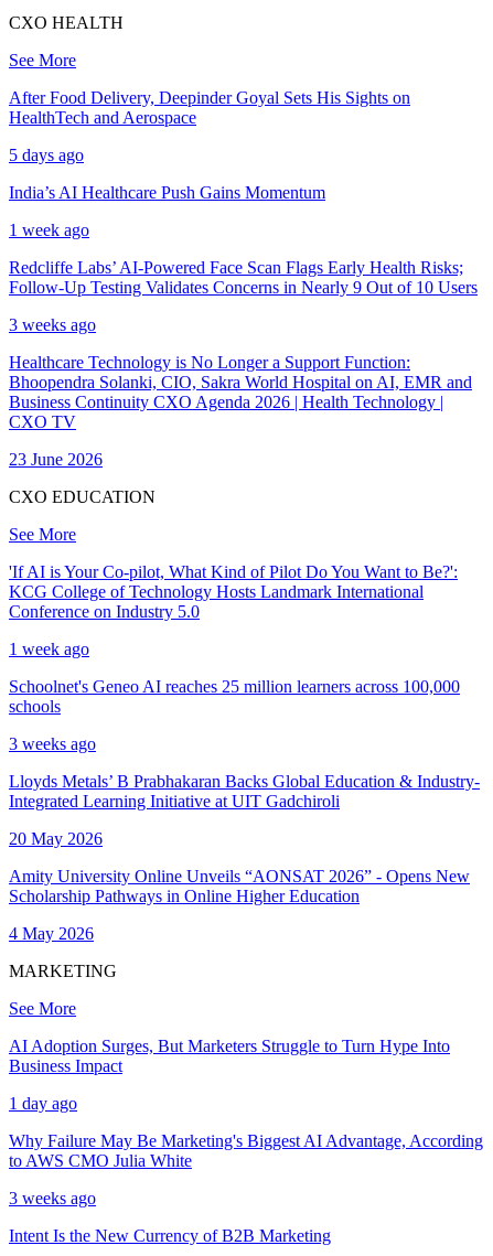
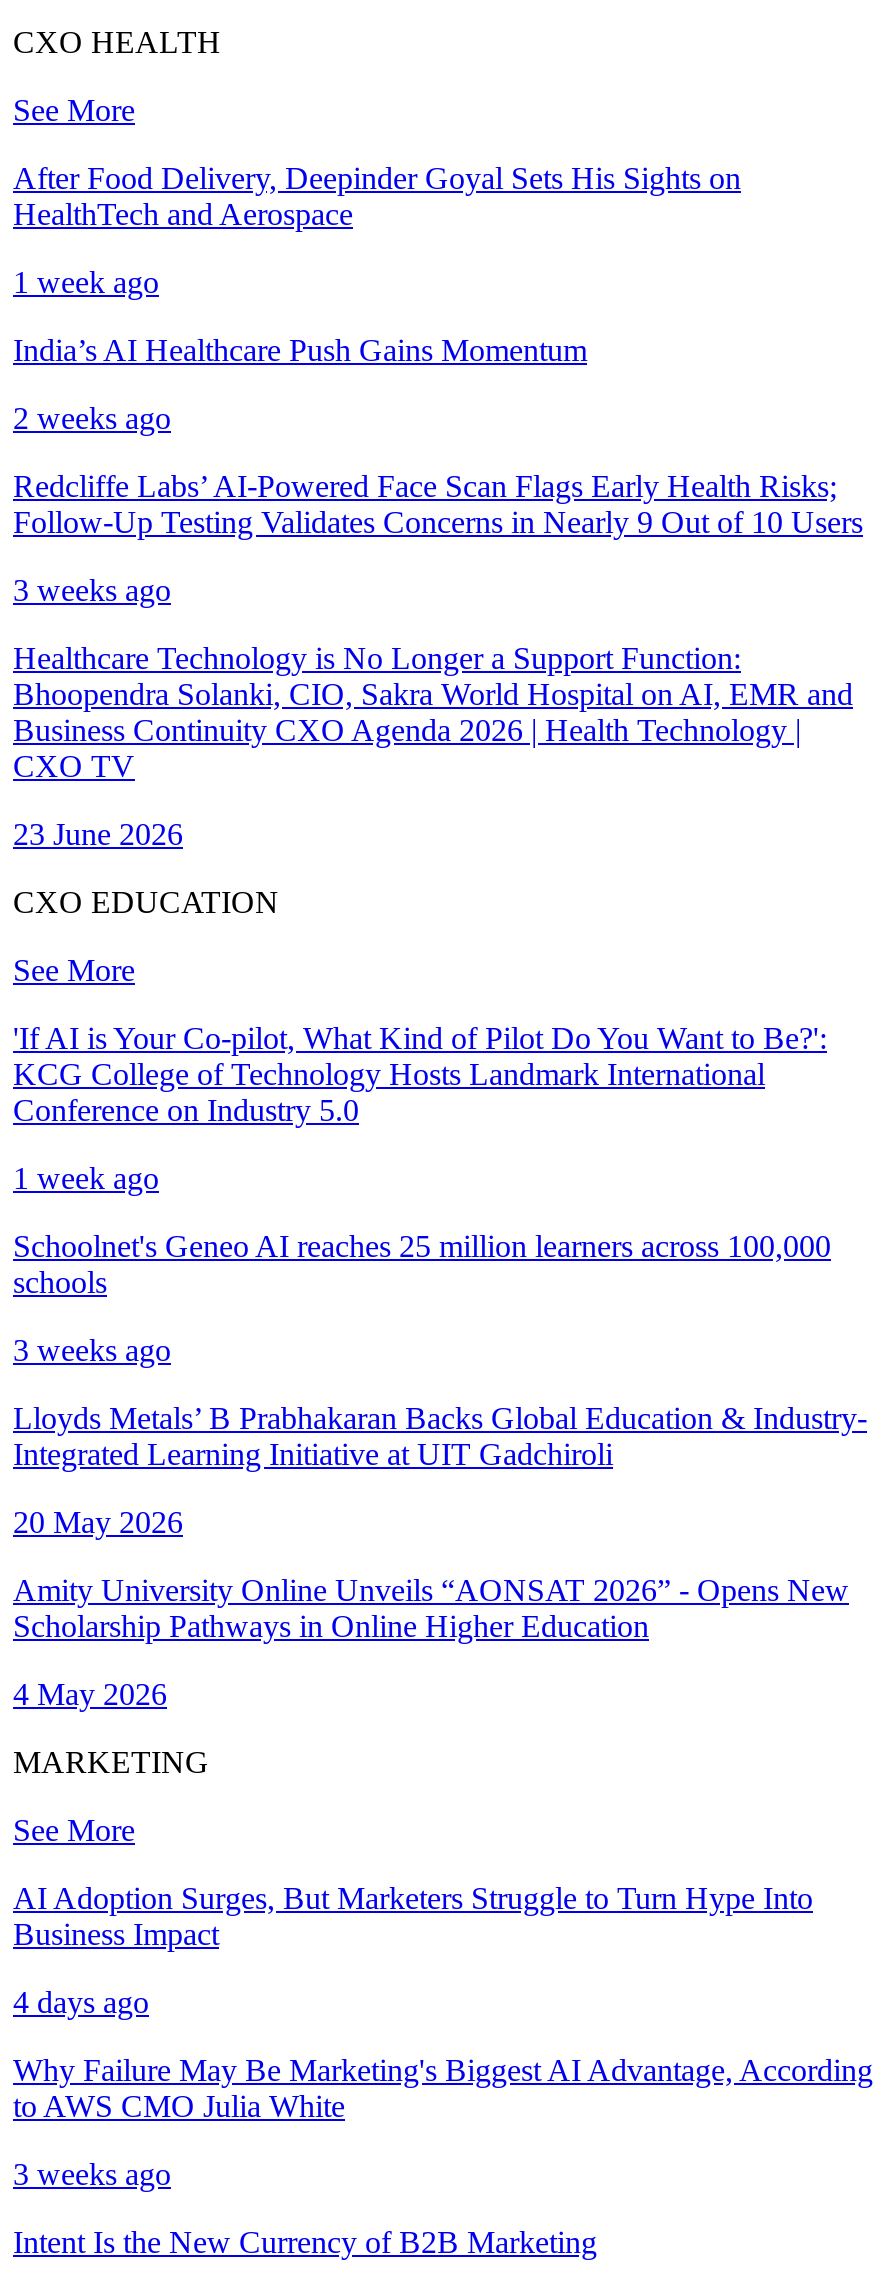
- 5 days ago
+ 1 week ago

- 1 week ago
+ 2 weeks ago

- 1 day ago
+ 4 days ago
